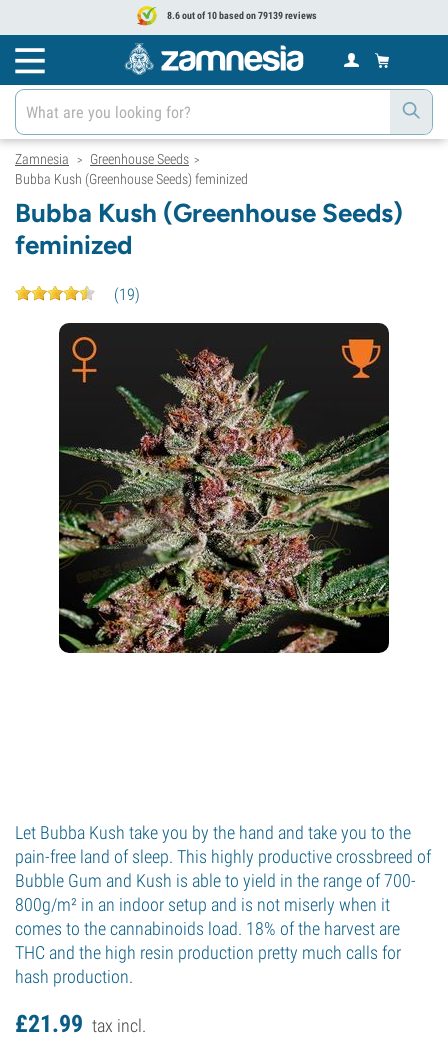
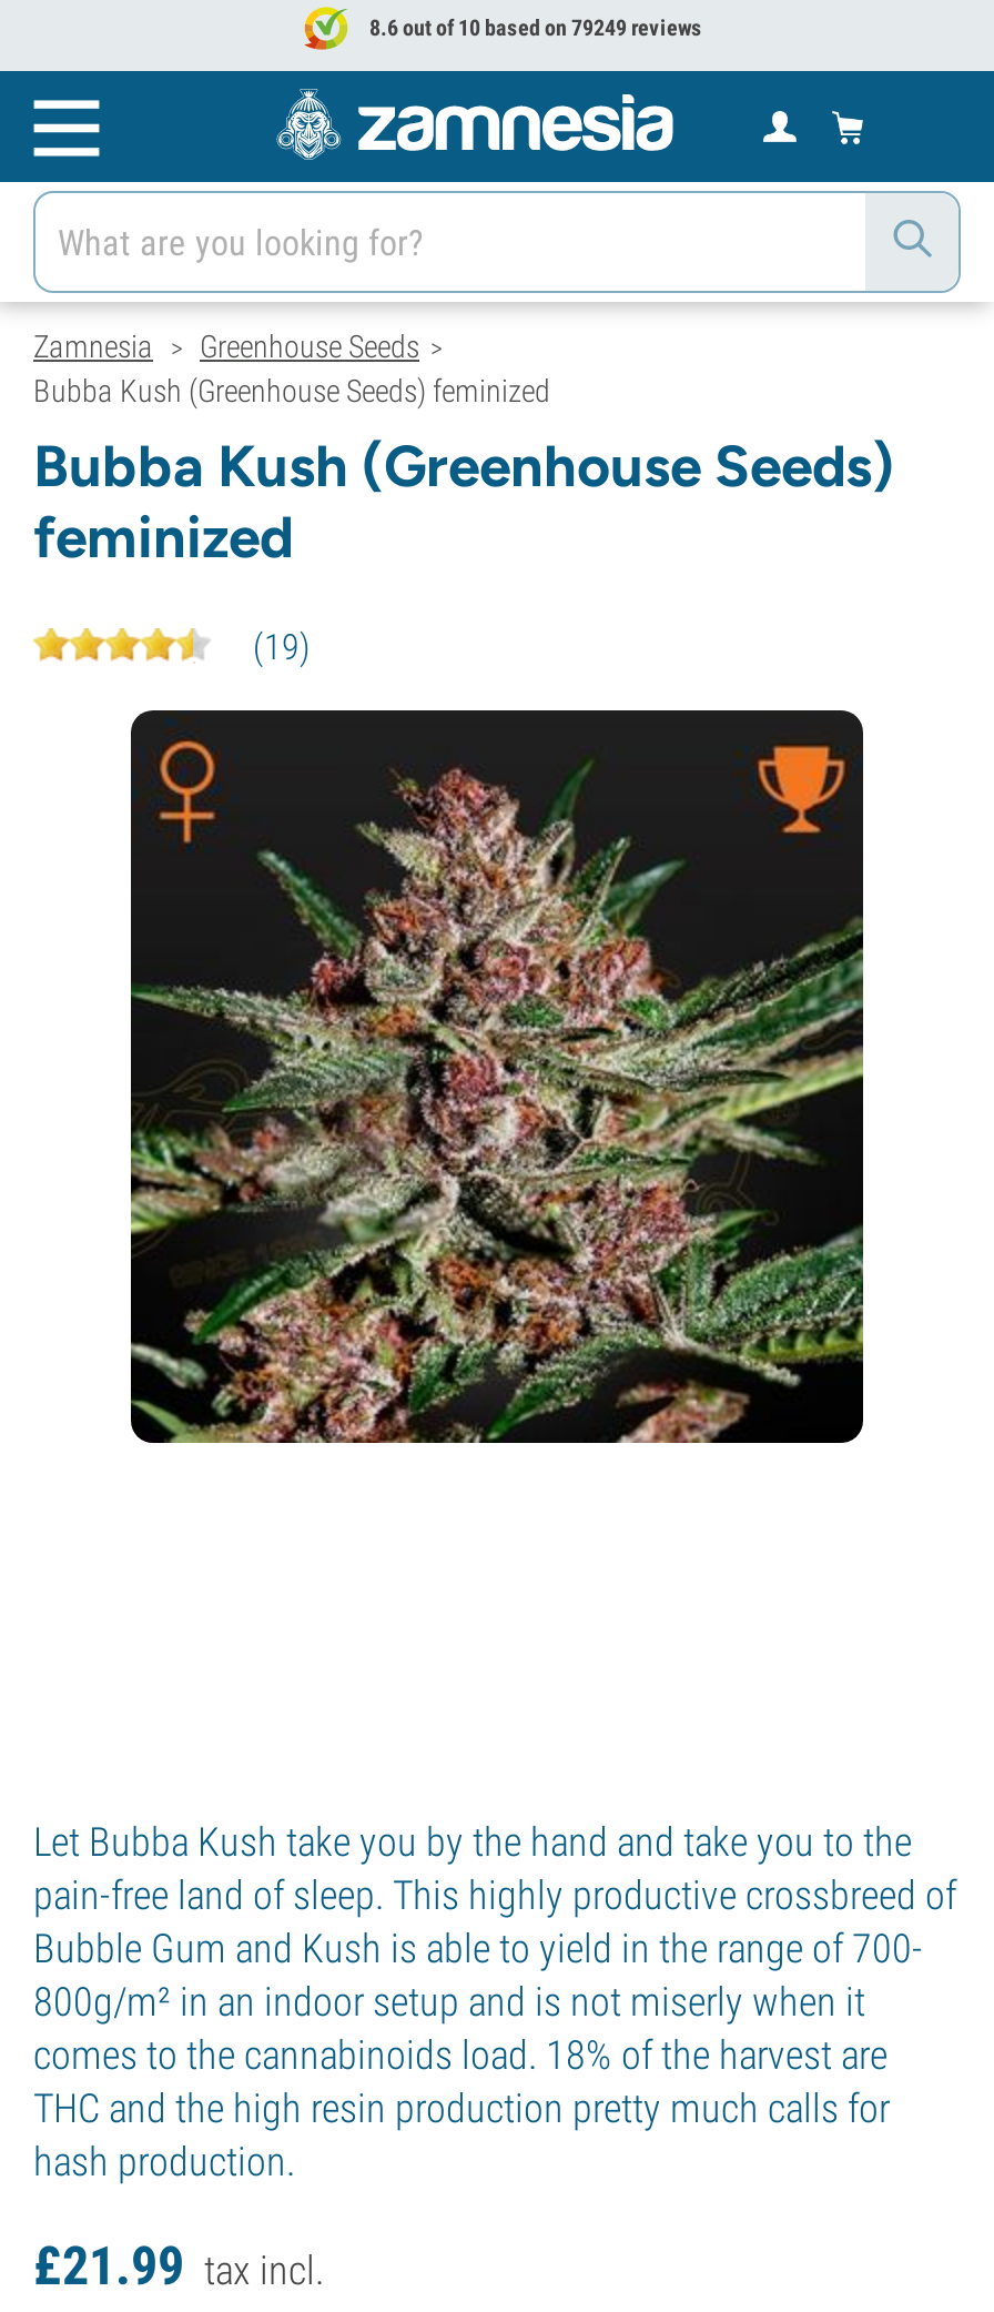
- 8.6 out of 10 based on 79139 reviews
+ 8.6 out of 10 based on 79249 reviews
